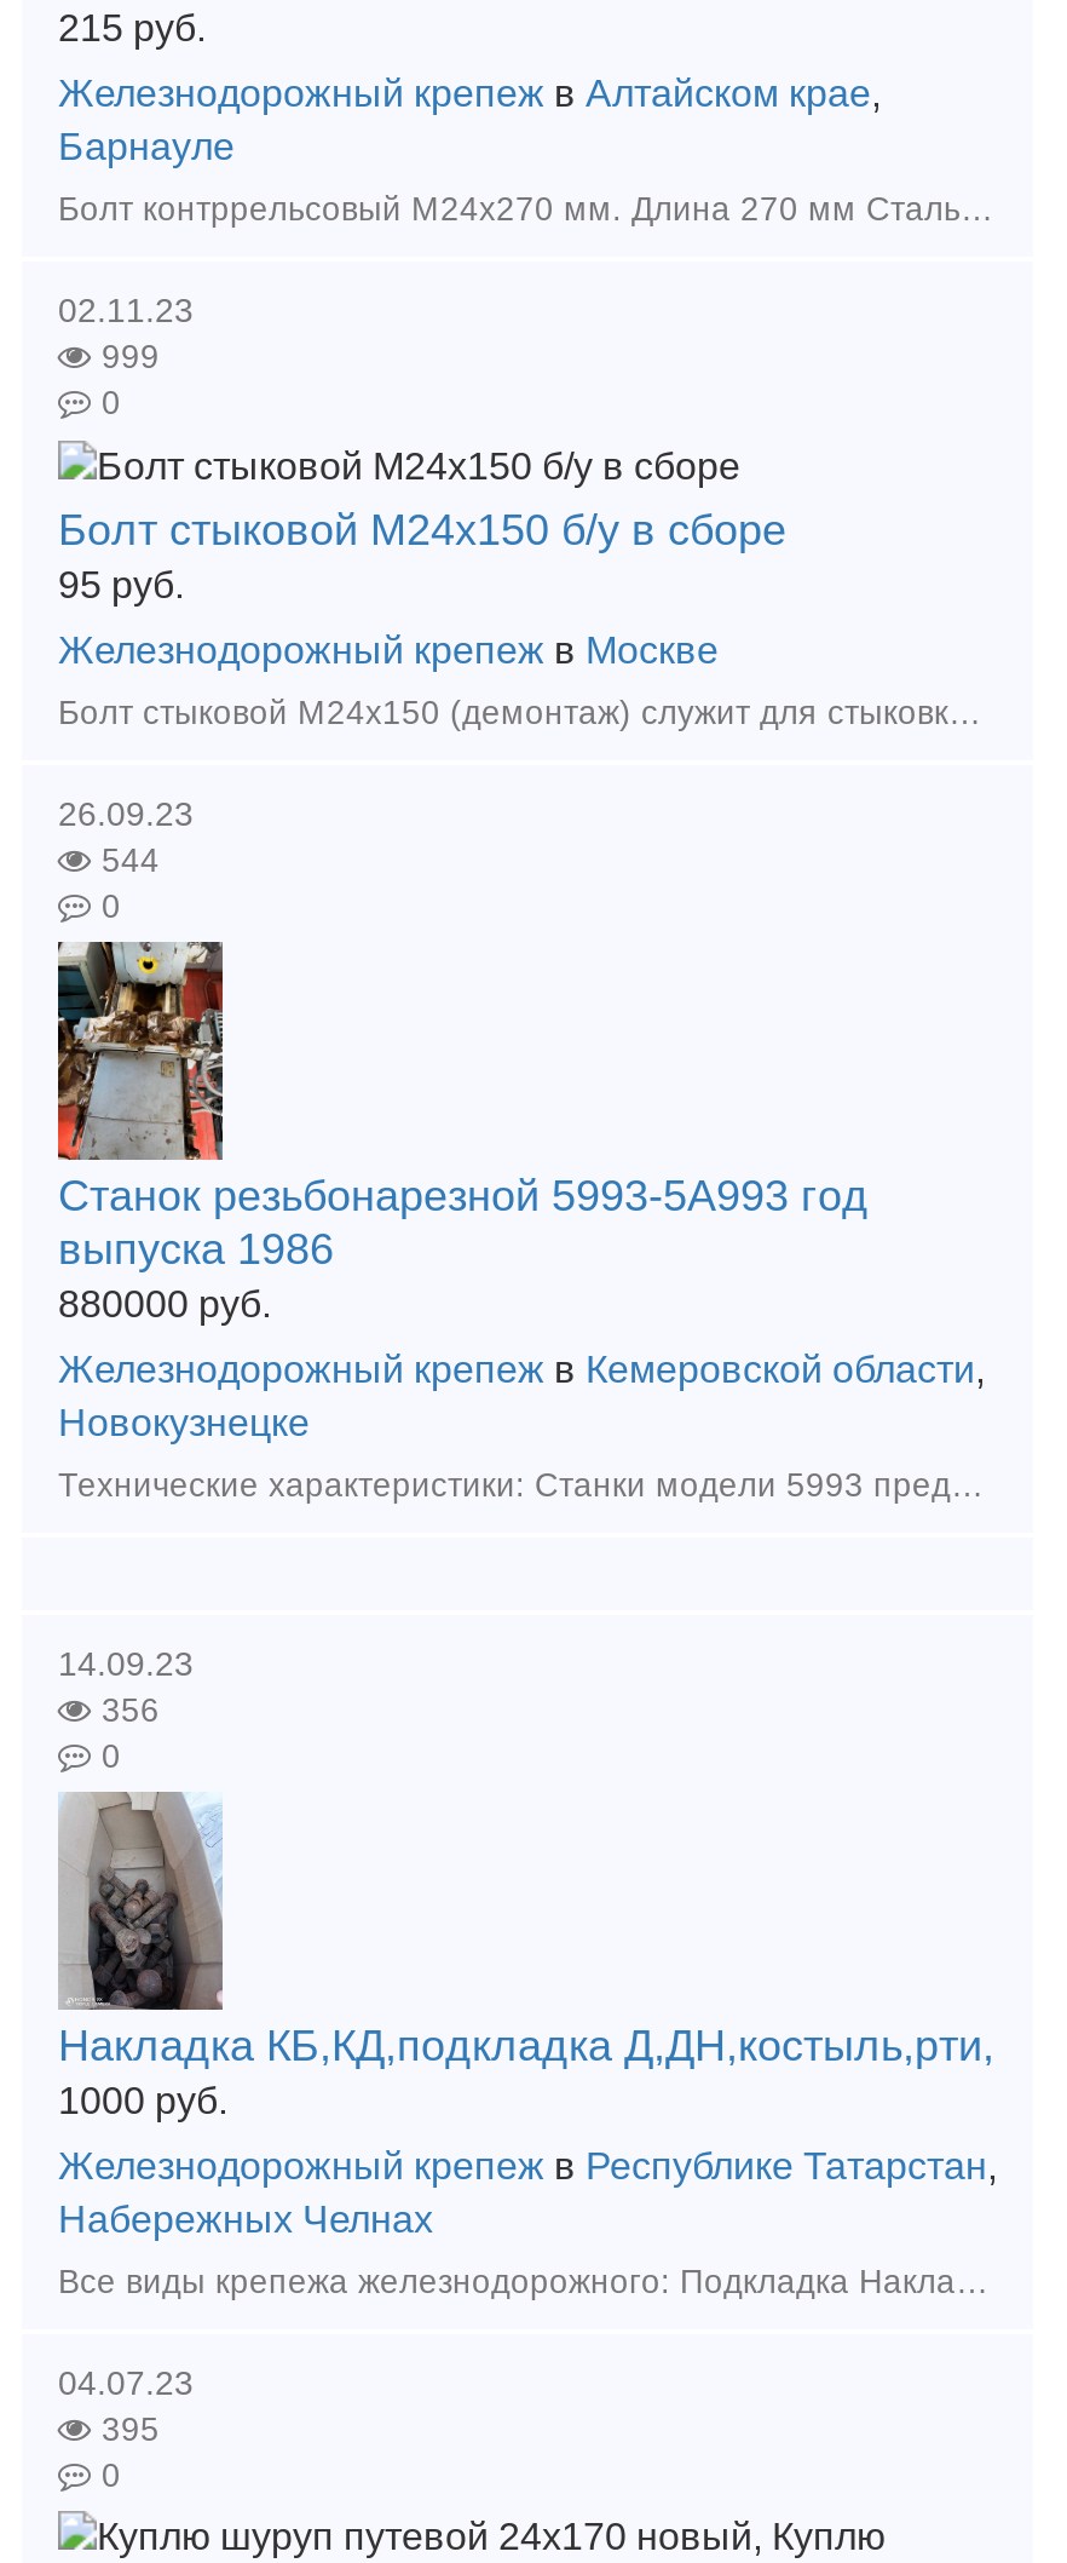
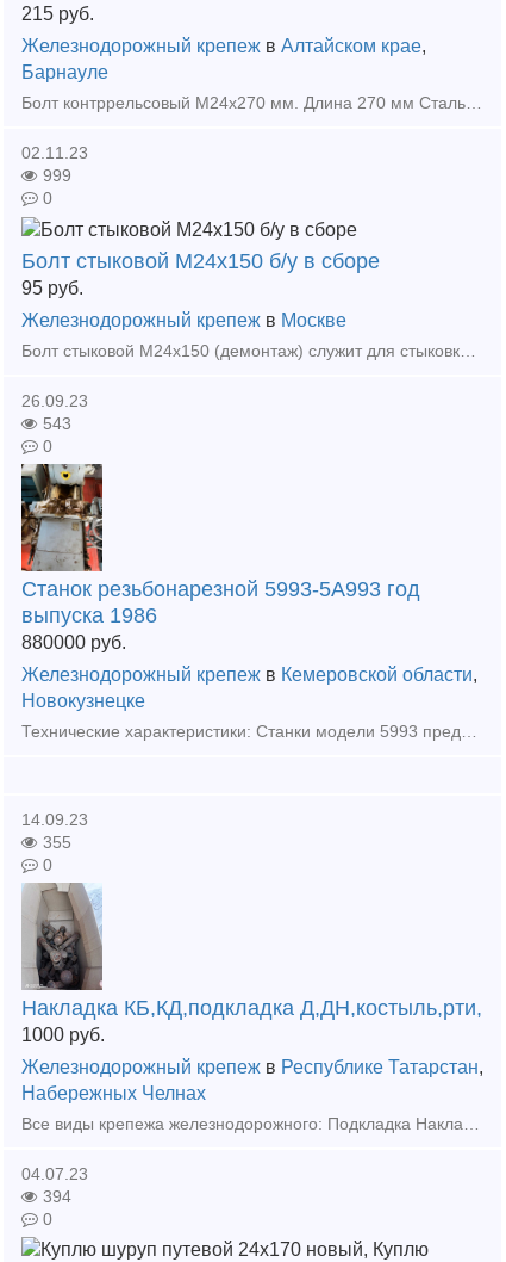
- 544
+ 543

- 356
+ 355

- 395
+ 394
